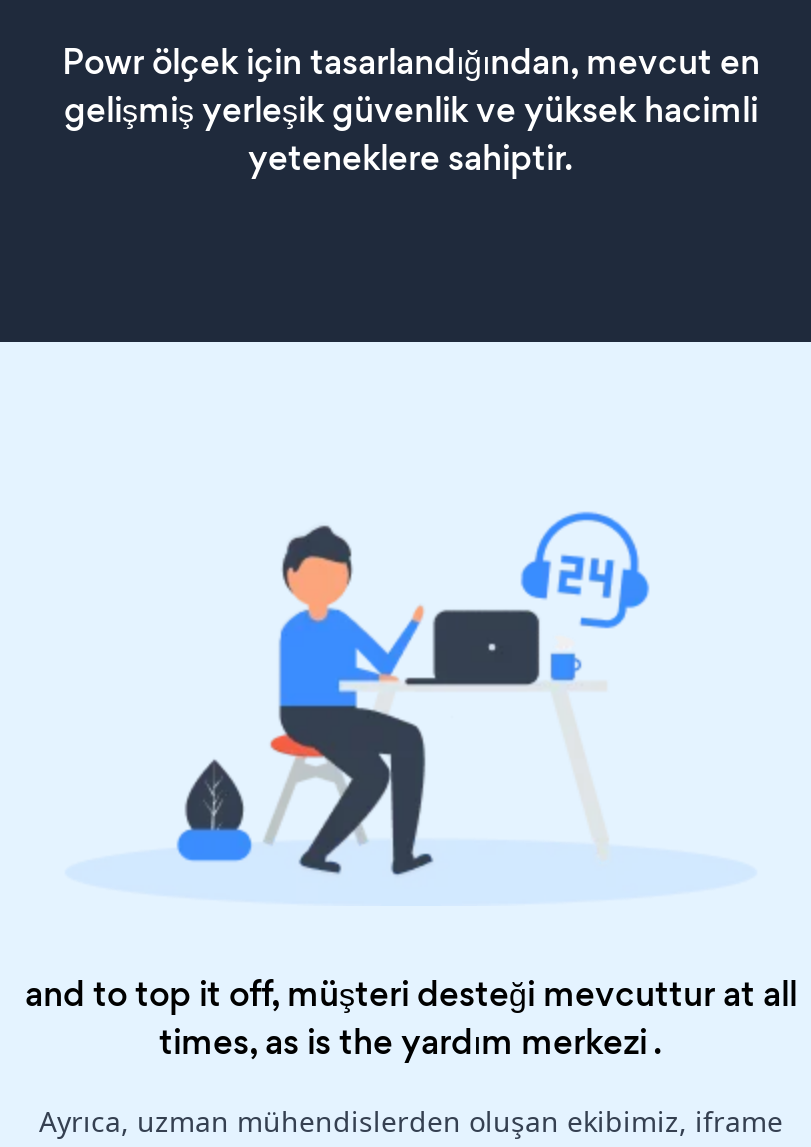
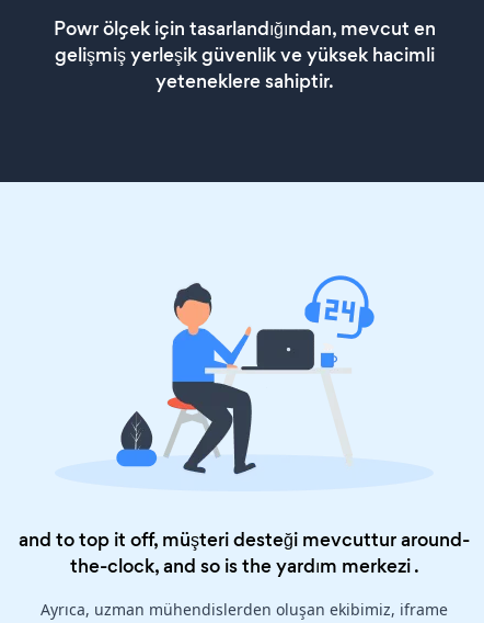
- and to top it off, müşteri desteği mevcuttur at all
- times, as is the yardım merkezi.
+ and to top it off, müşteri desteği mevcuttur around-
+ the-clock, and so is the yardım merkezi.
